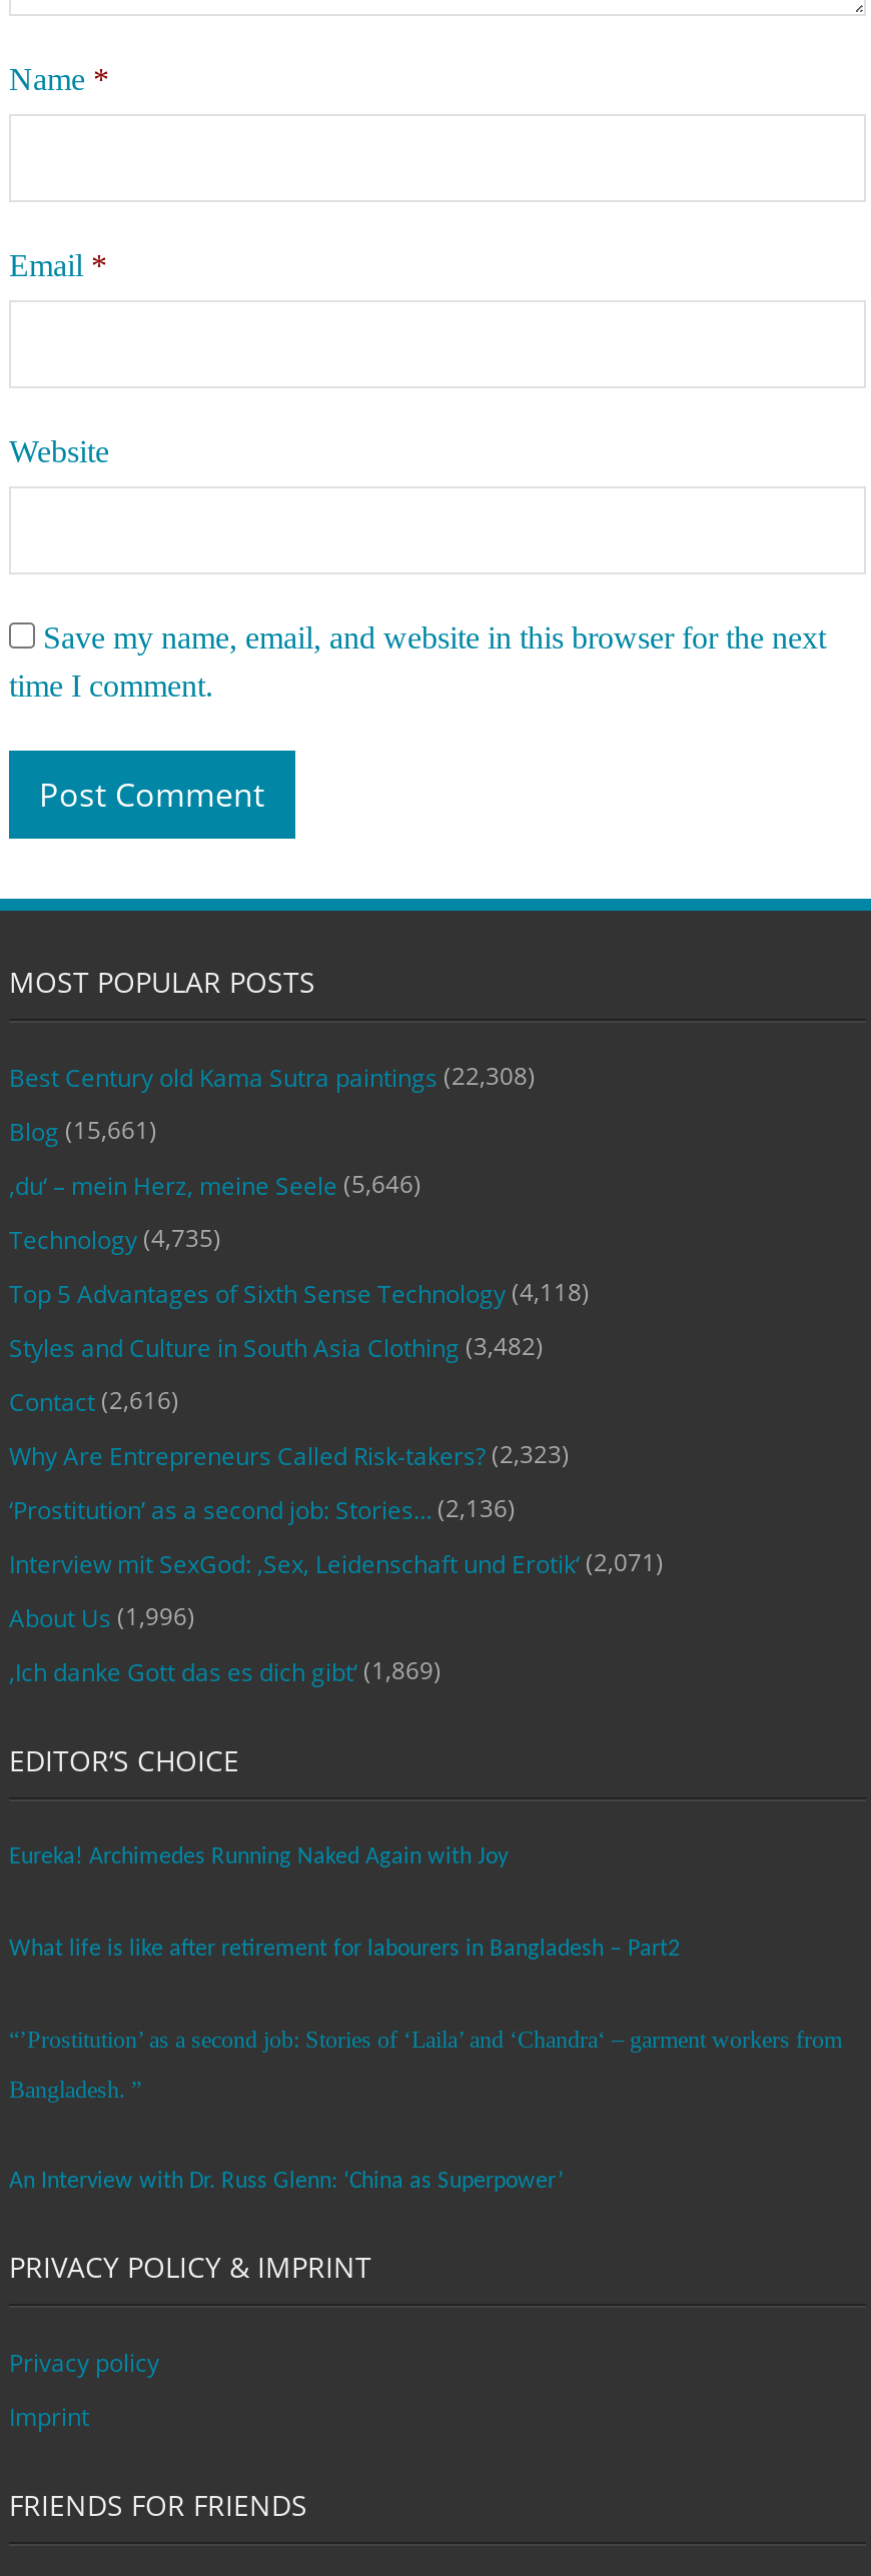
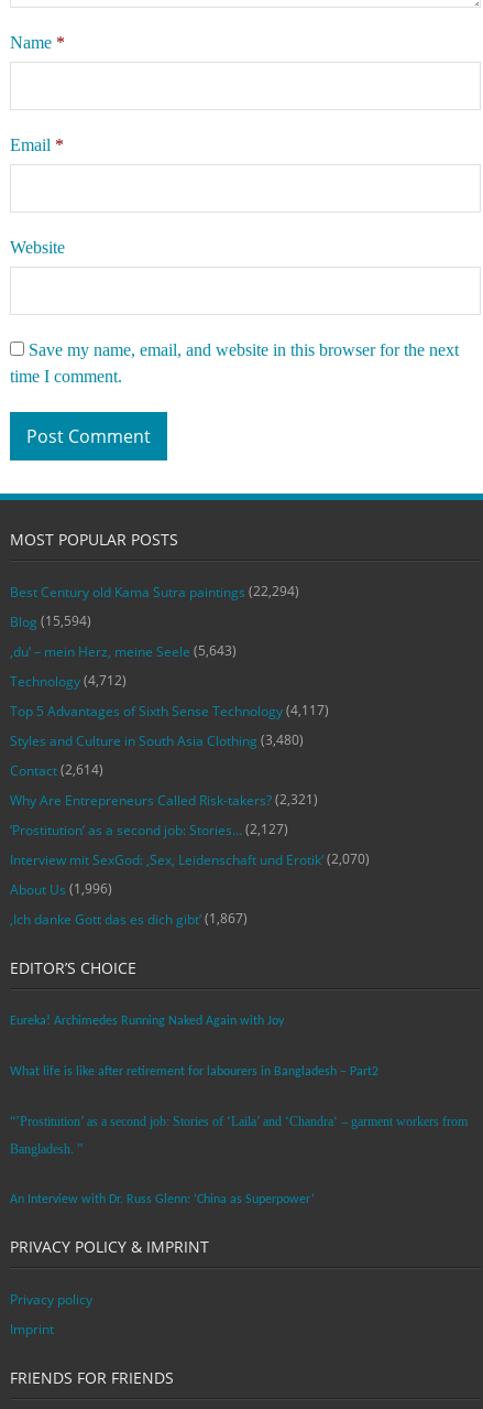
- Best Century old Kama Sutra paintings (22,308)
+ Best Century old Kama Sutra paintings (22,294)

- Blog (15,661)
+ Blog (15,594)

- ‚du‘ – mein Herz, meine Seele (5,646)
+ ‚du‘ – mein Herz, meine Seele (5,643)

- Technology (4,735)
+ Technology (4,712)

- Top 5 Advantages of Sixth Sense Technology (4,118)
+ Top 5 Advantages of Sixth Sense Technology (4,117)

- Styles and Culture in South Asia Clothing (3,482)
+ Styles and Culture in South Asia Clothing (3,480)

- Contact (2,616)
+ Contact (2,614)

- Why Are Entrepreneurs Called Risk-takers? (2,323)
+ Why Are Entrepreneurs Called Risk-takers? (2,321)

- ‘Prostitution’ as a second job: Stories… (2,136)
+ ‘Prostitution’ as a second job: Stories… (2,127)

- Interview mit SexGod: ‚Sex, Leidenschaft und Erotik‘ (2,071)
+ Interview mit SexGod: ‚Sex, Leidenschaft und Erotik‘ (2,070)

- ‚Ich danke Gott das es dich gibt‘ (1,869)
+ ‚Ich danke Gott das es dich gibt‘ (1,867)
